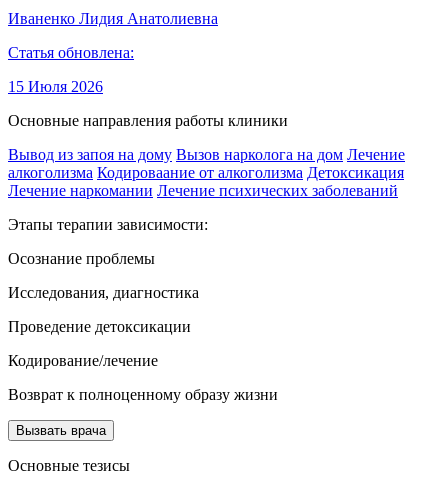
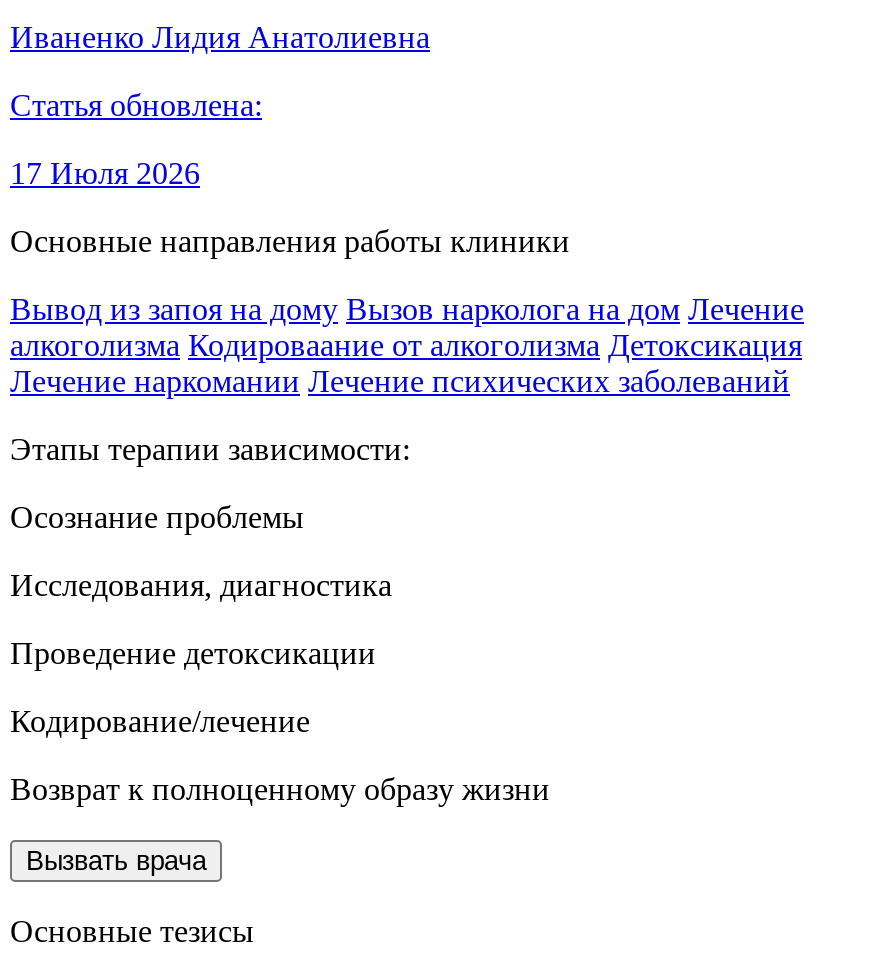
- 15 Июля 2026
+ 17 Июля 2026
